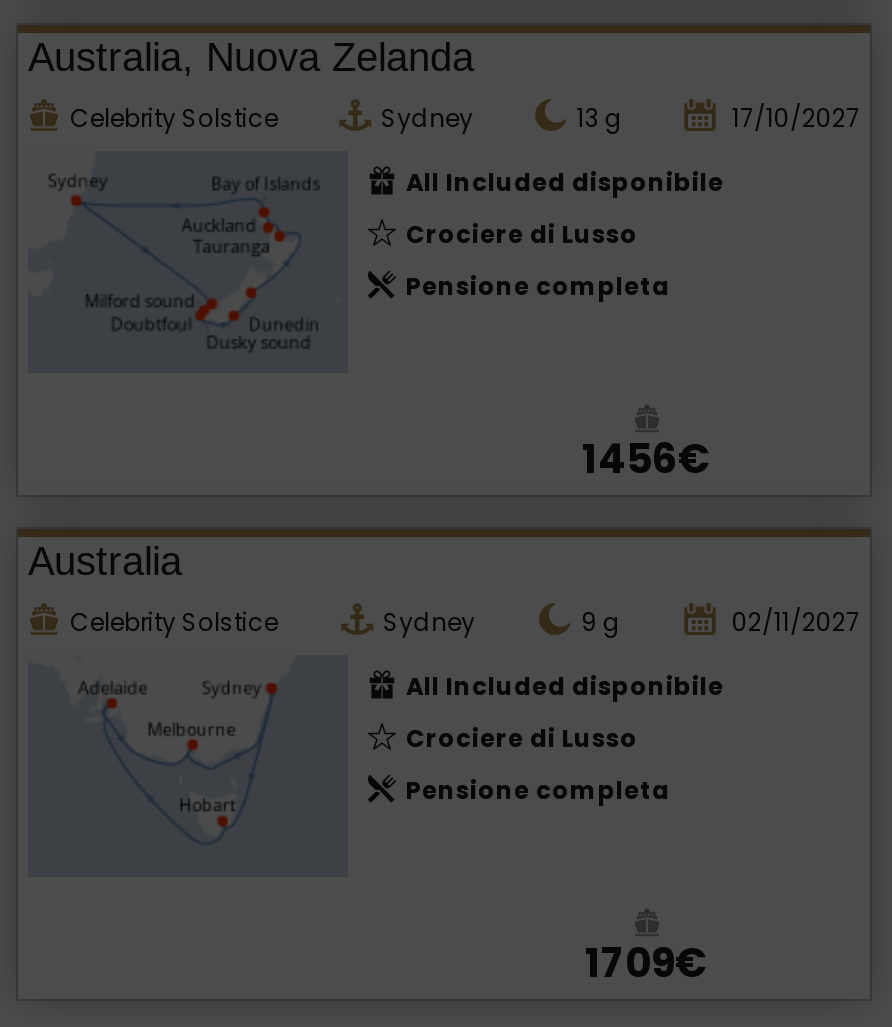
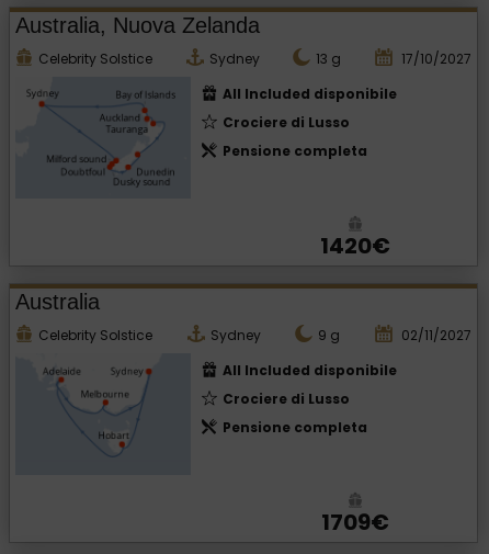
- 1456€
+ 1420€
